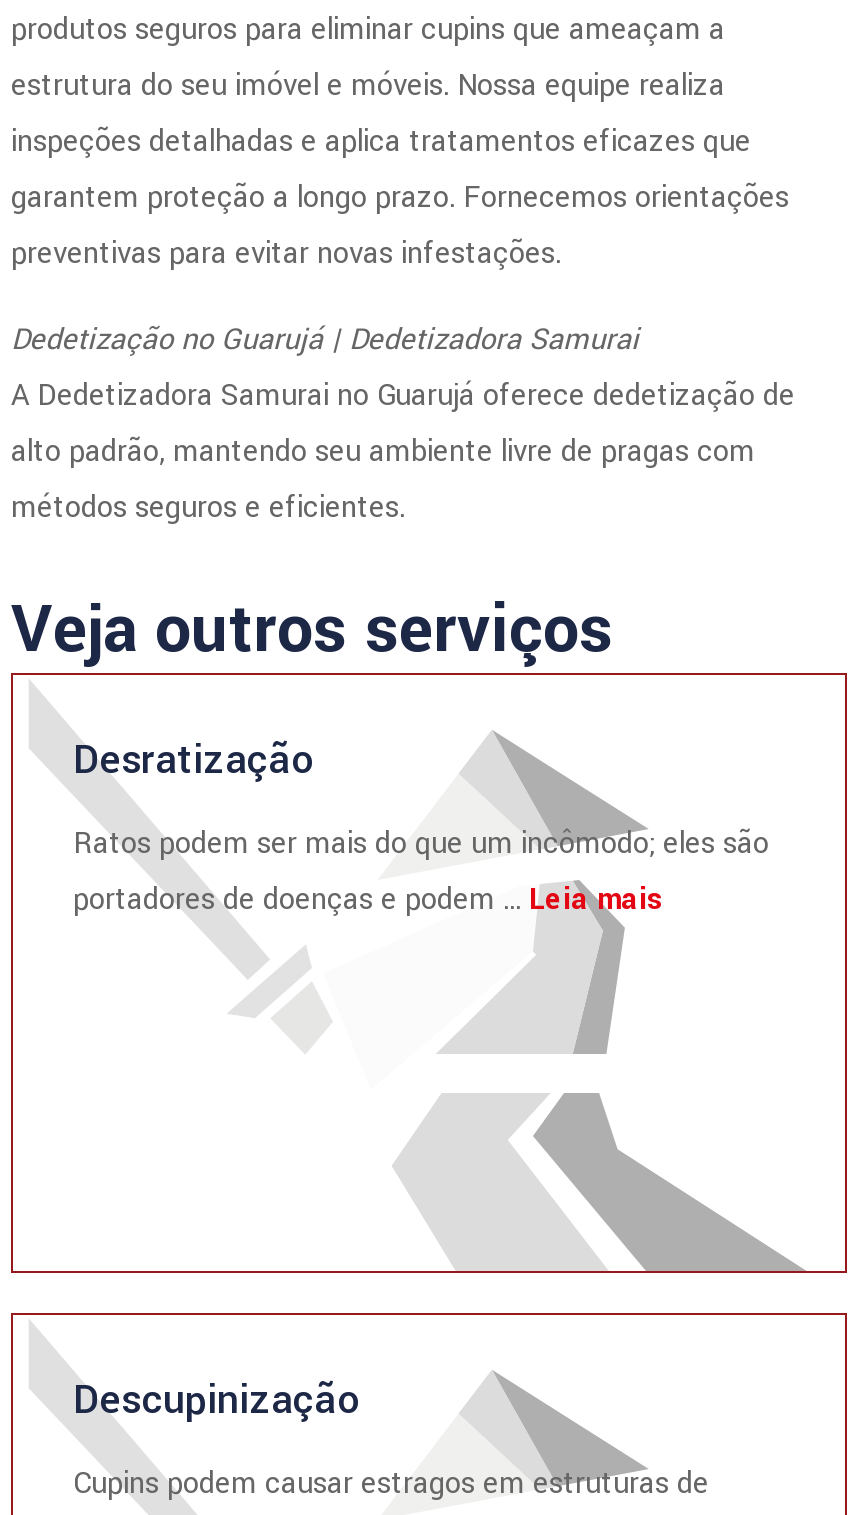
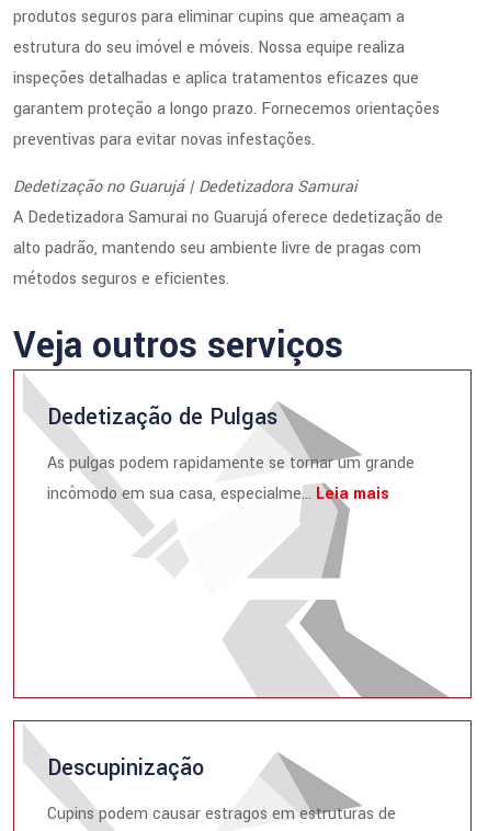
- Desratização
+ Dedetização de Pulgas

- Ratos podem ser mais do que um incômodo; eles são
- portadores de doenças e podem ... Leia mais
+ As pulgas podem rapidamente se tornar um grande
+ incômodo em sua casa, especialme... Leia mais
